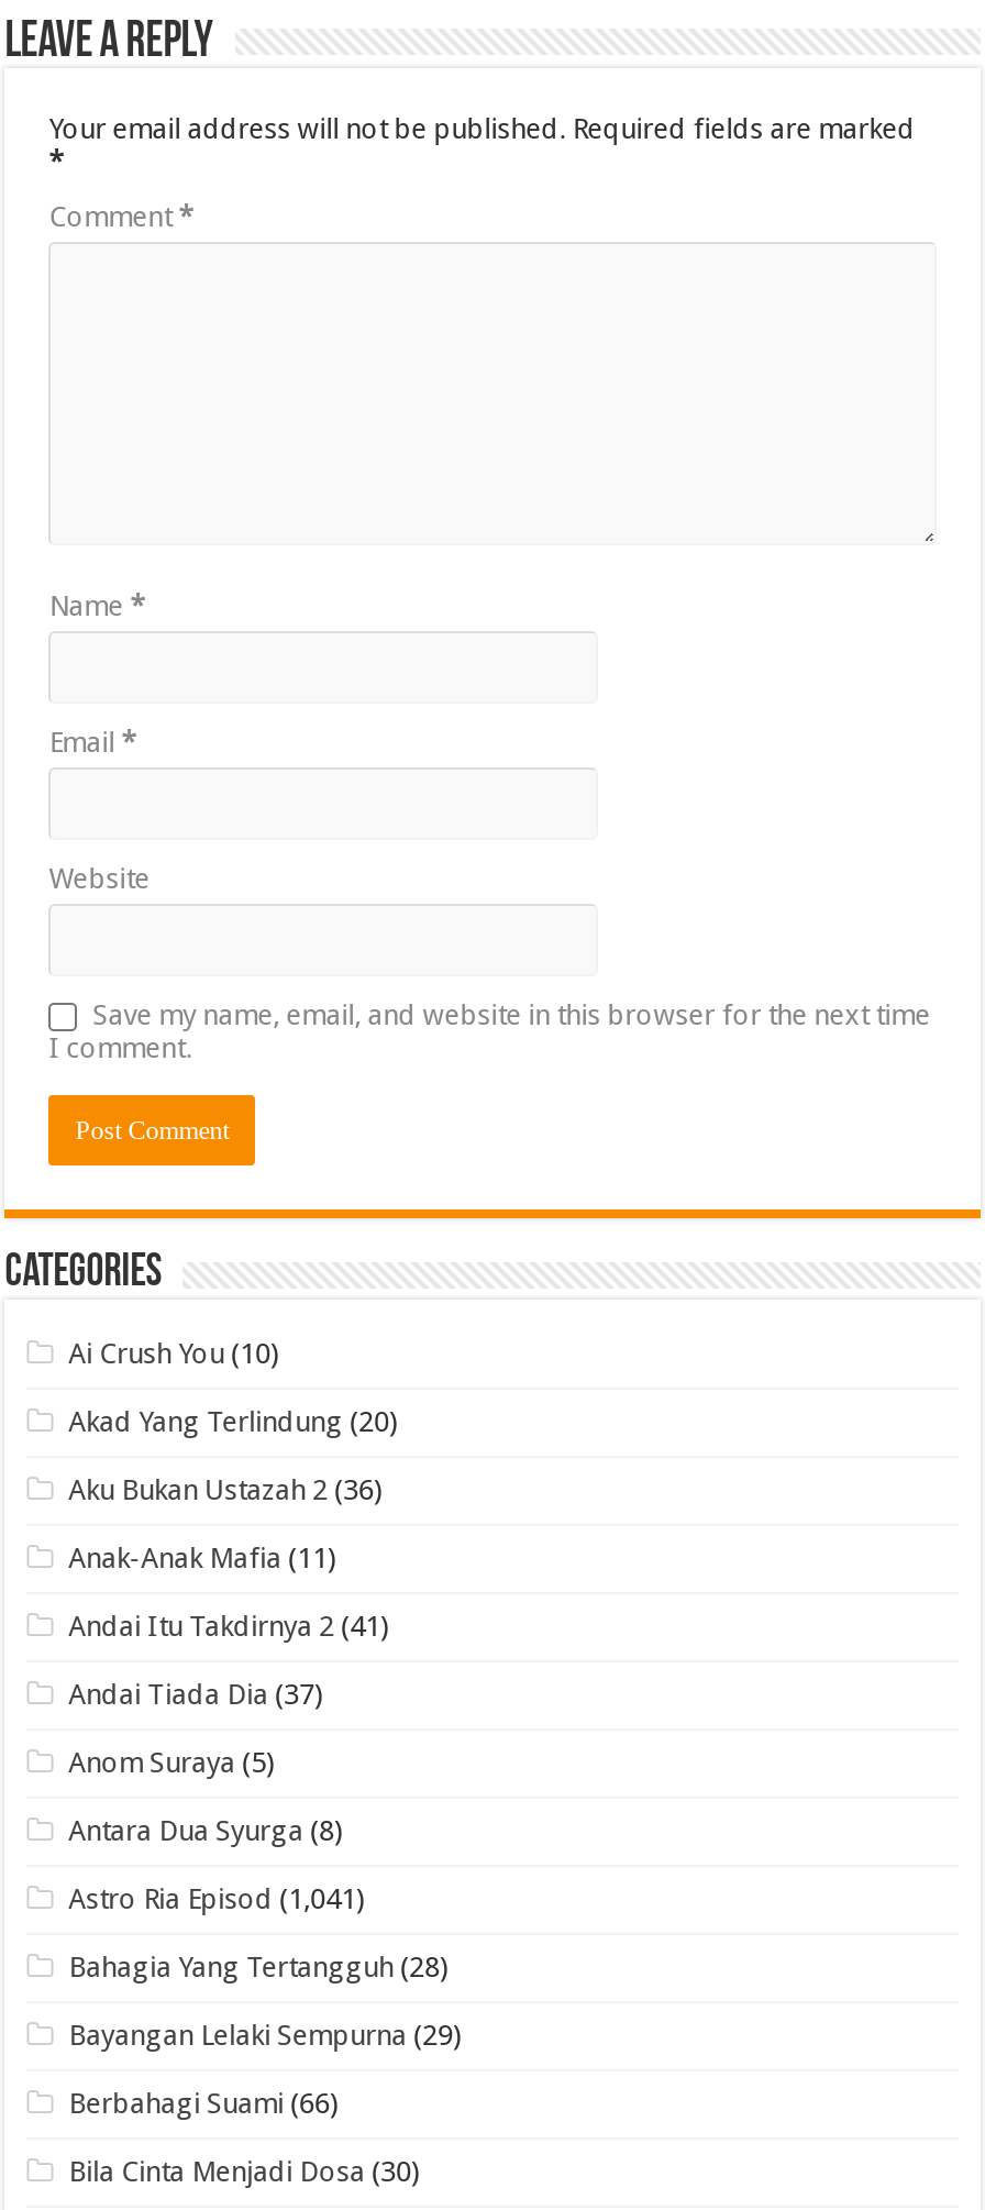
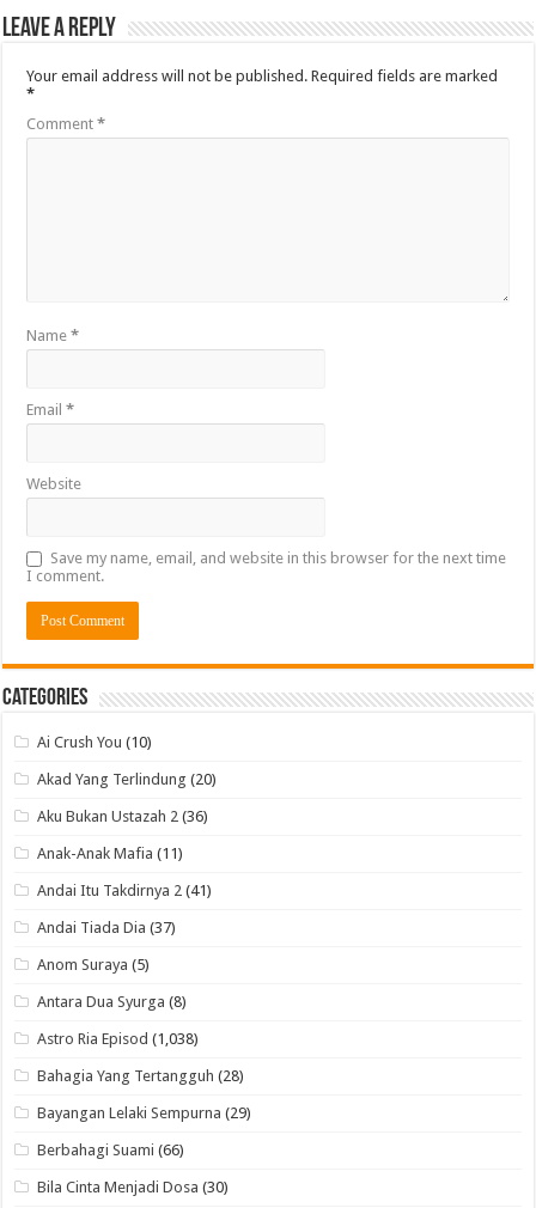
- Astro Ria Episod (1,041)
+ Astro Ria Episod (1,038)
